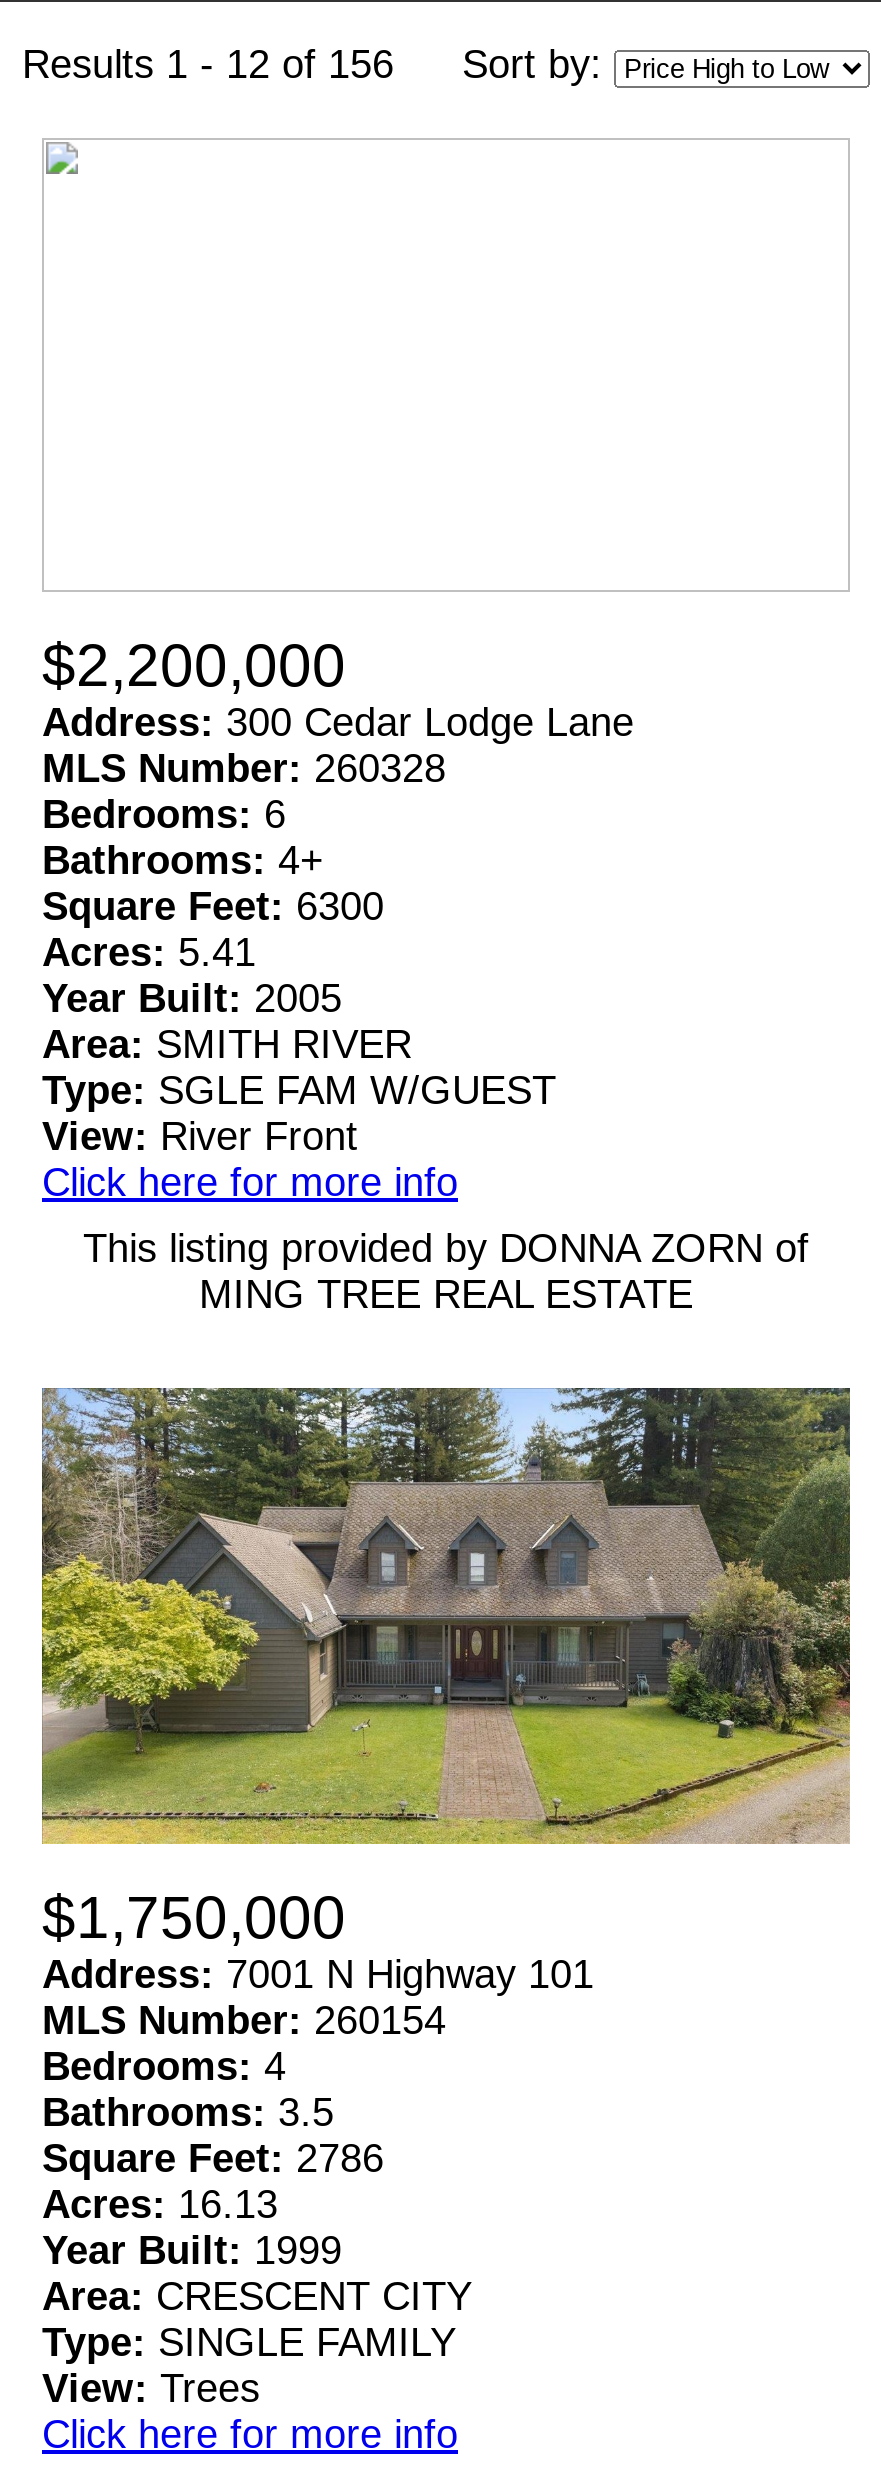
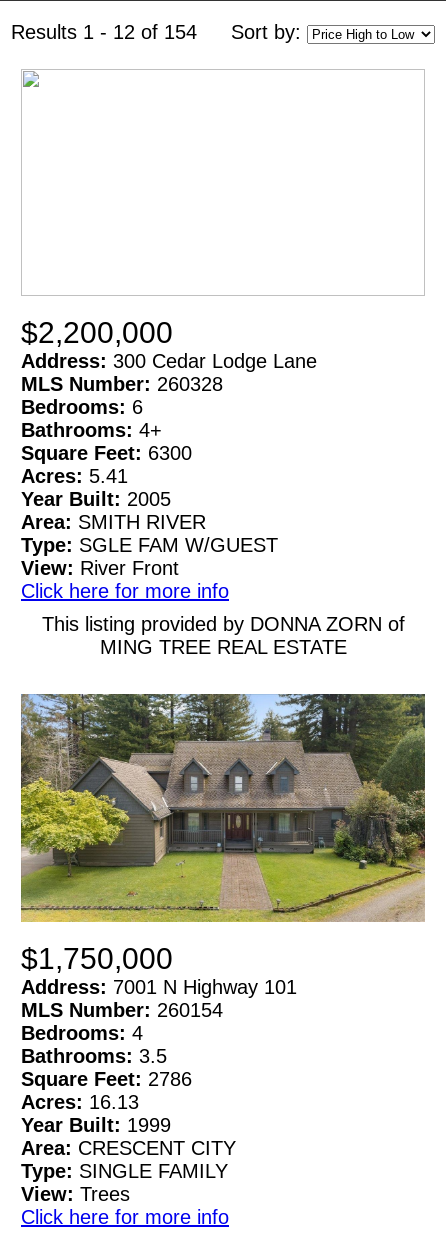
- Results 1 - 12 of 156 Sort by:
+ Results 1 - 12 of 154 Sort by:
